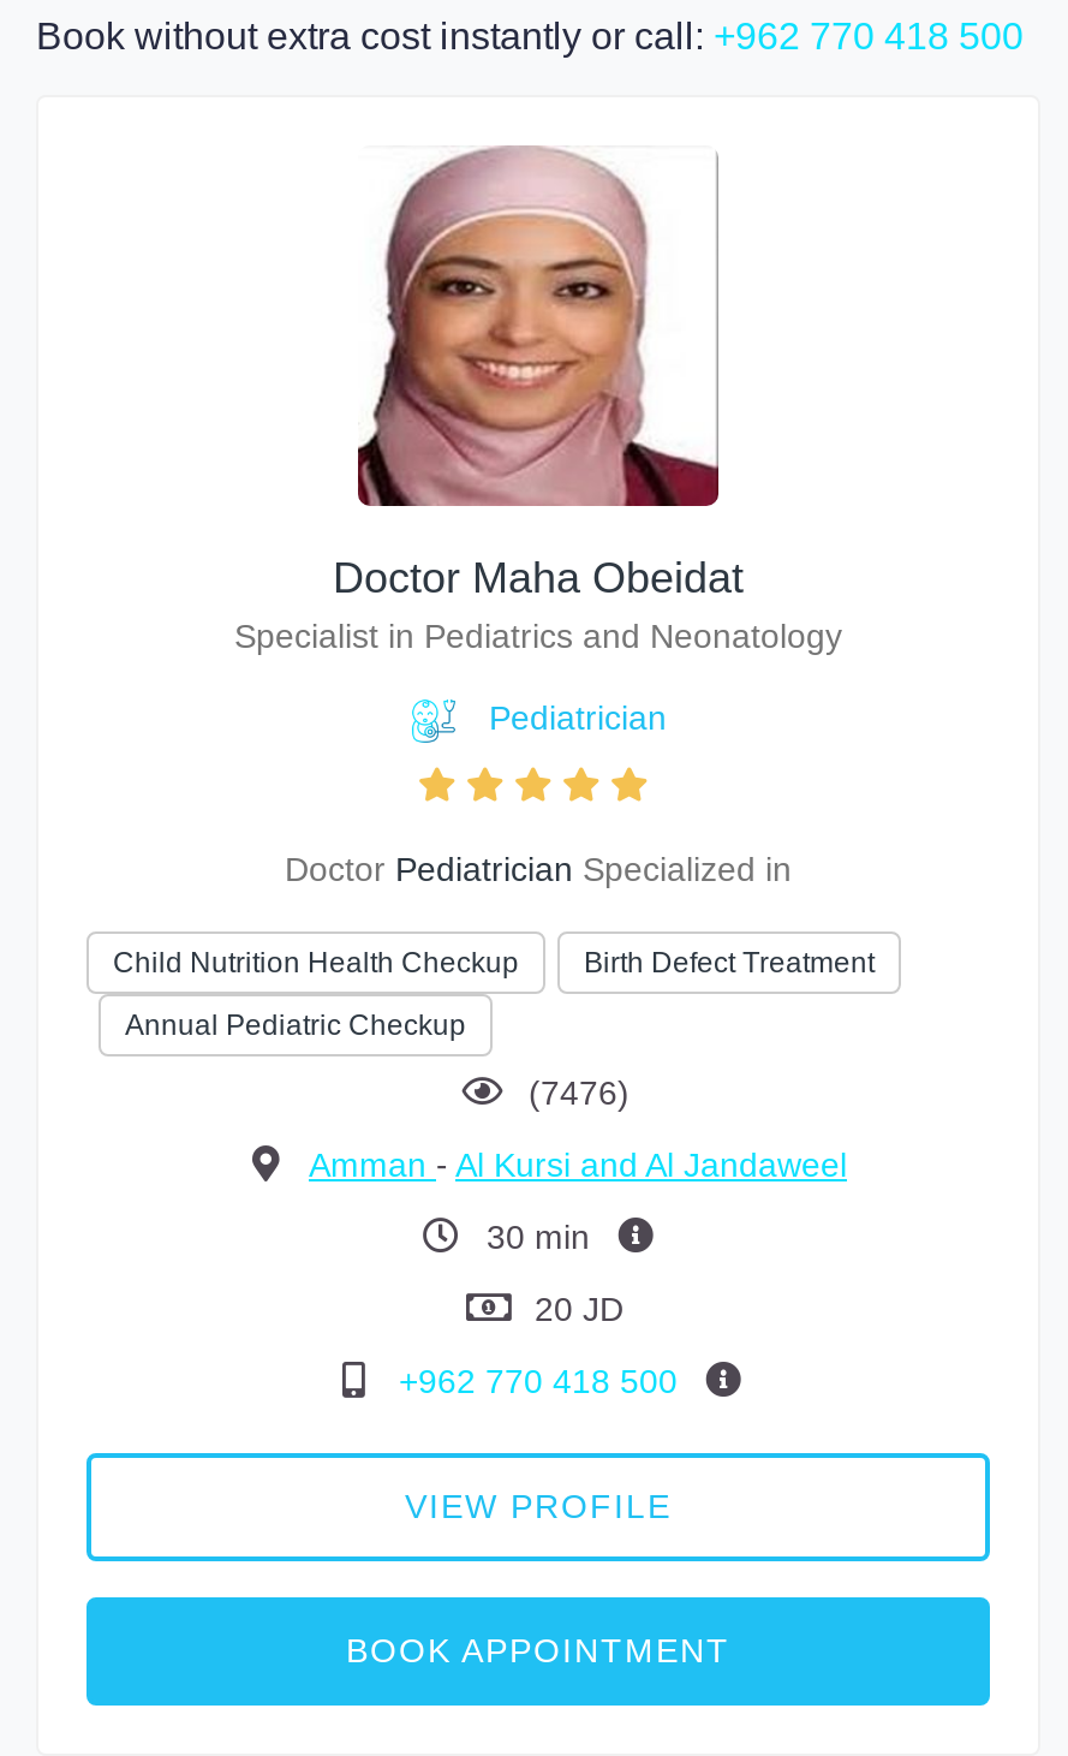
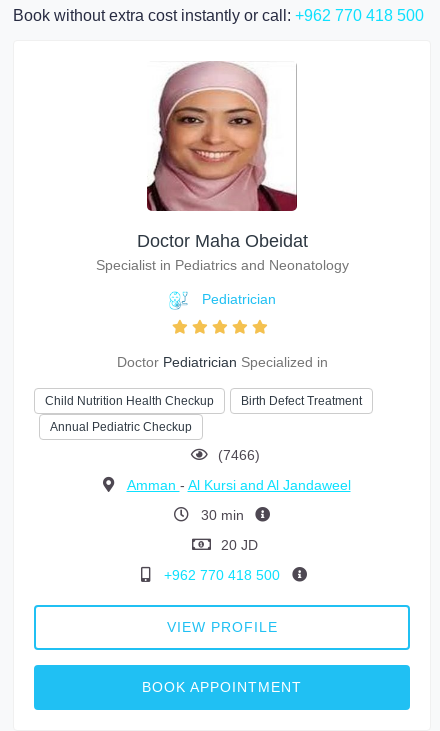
- (7476)
+ (7466)
